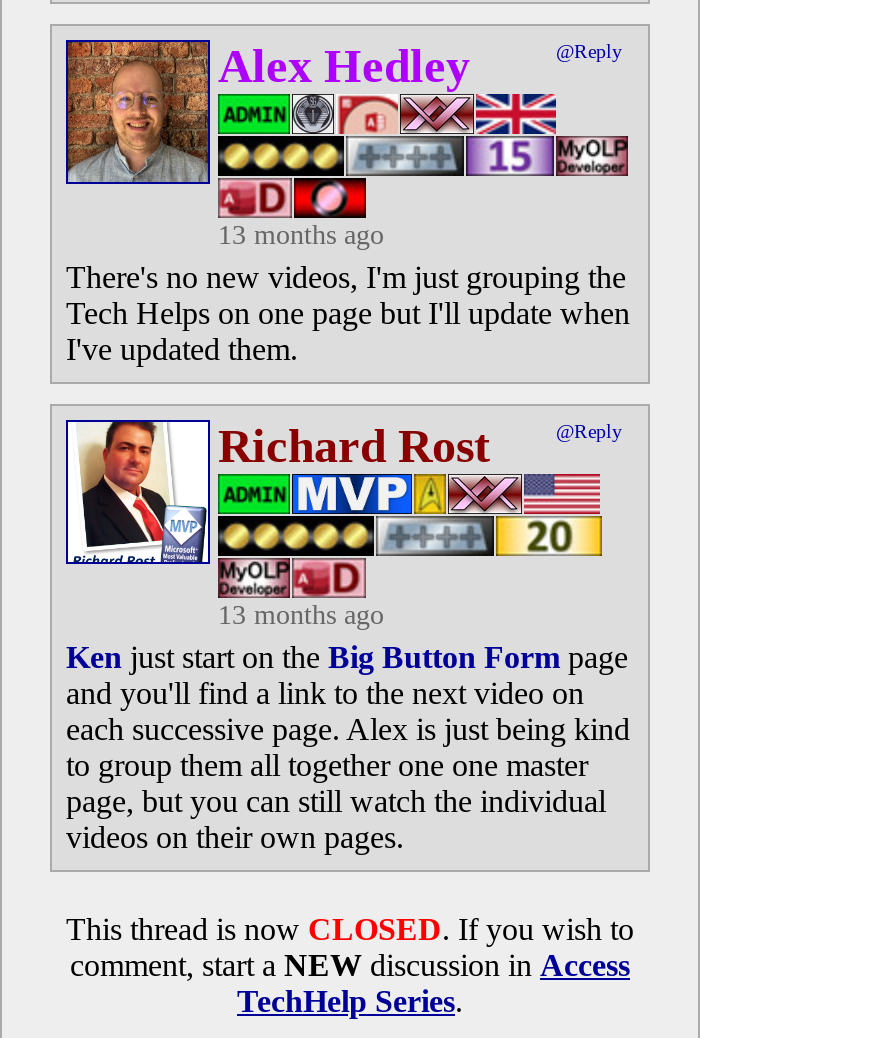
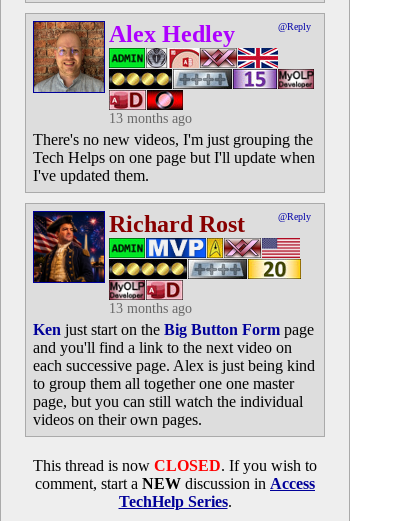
- [image]
+ [image]
